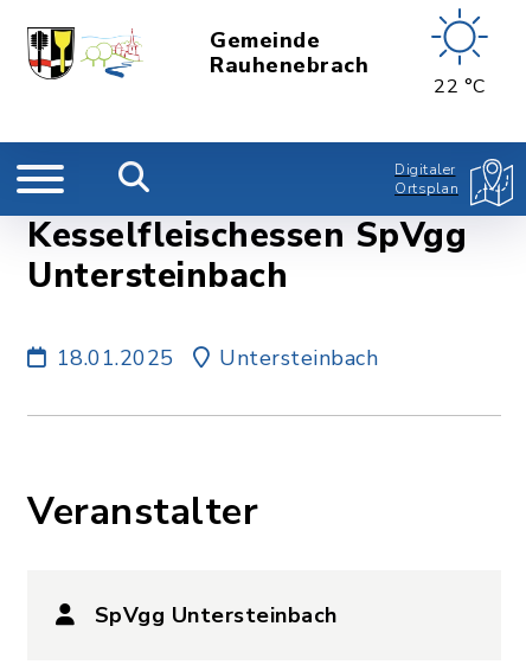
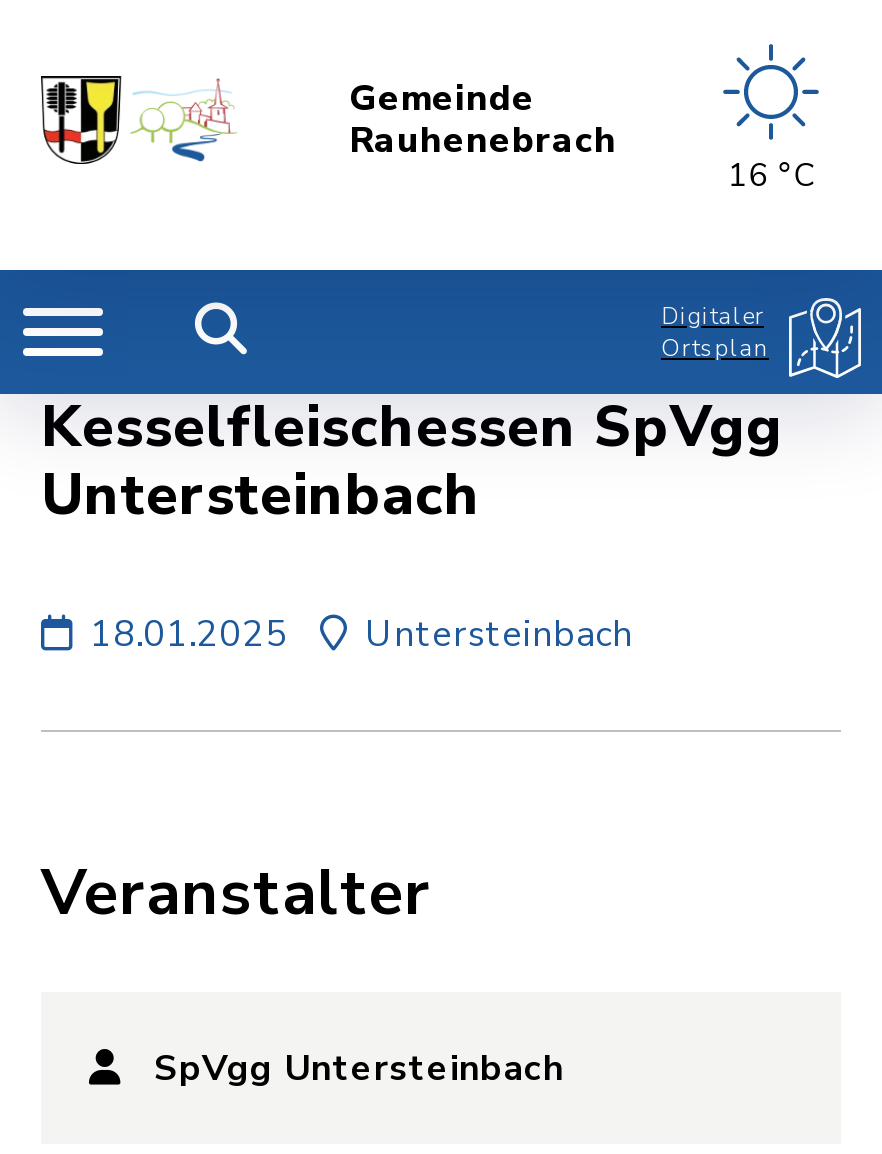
- 22 °C
+ 16 °C
